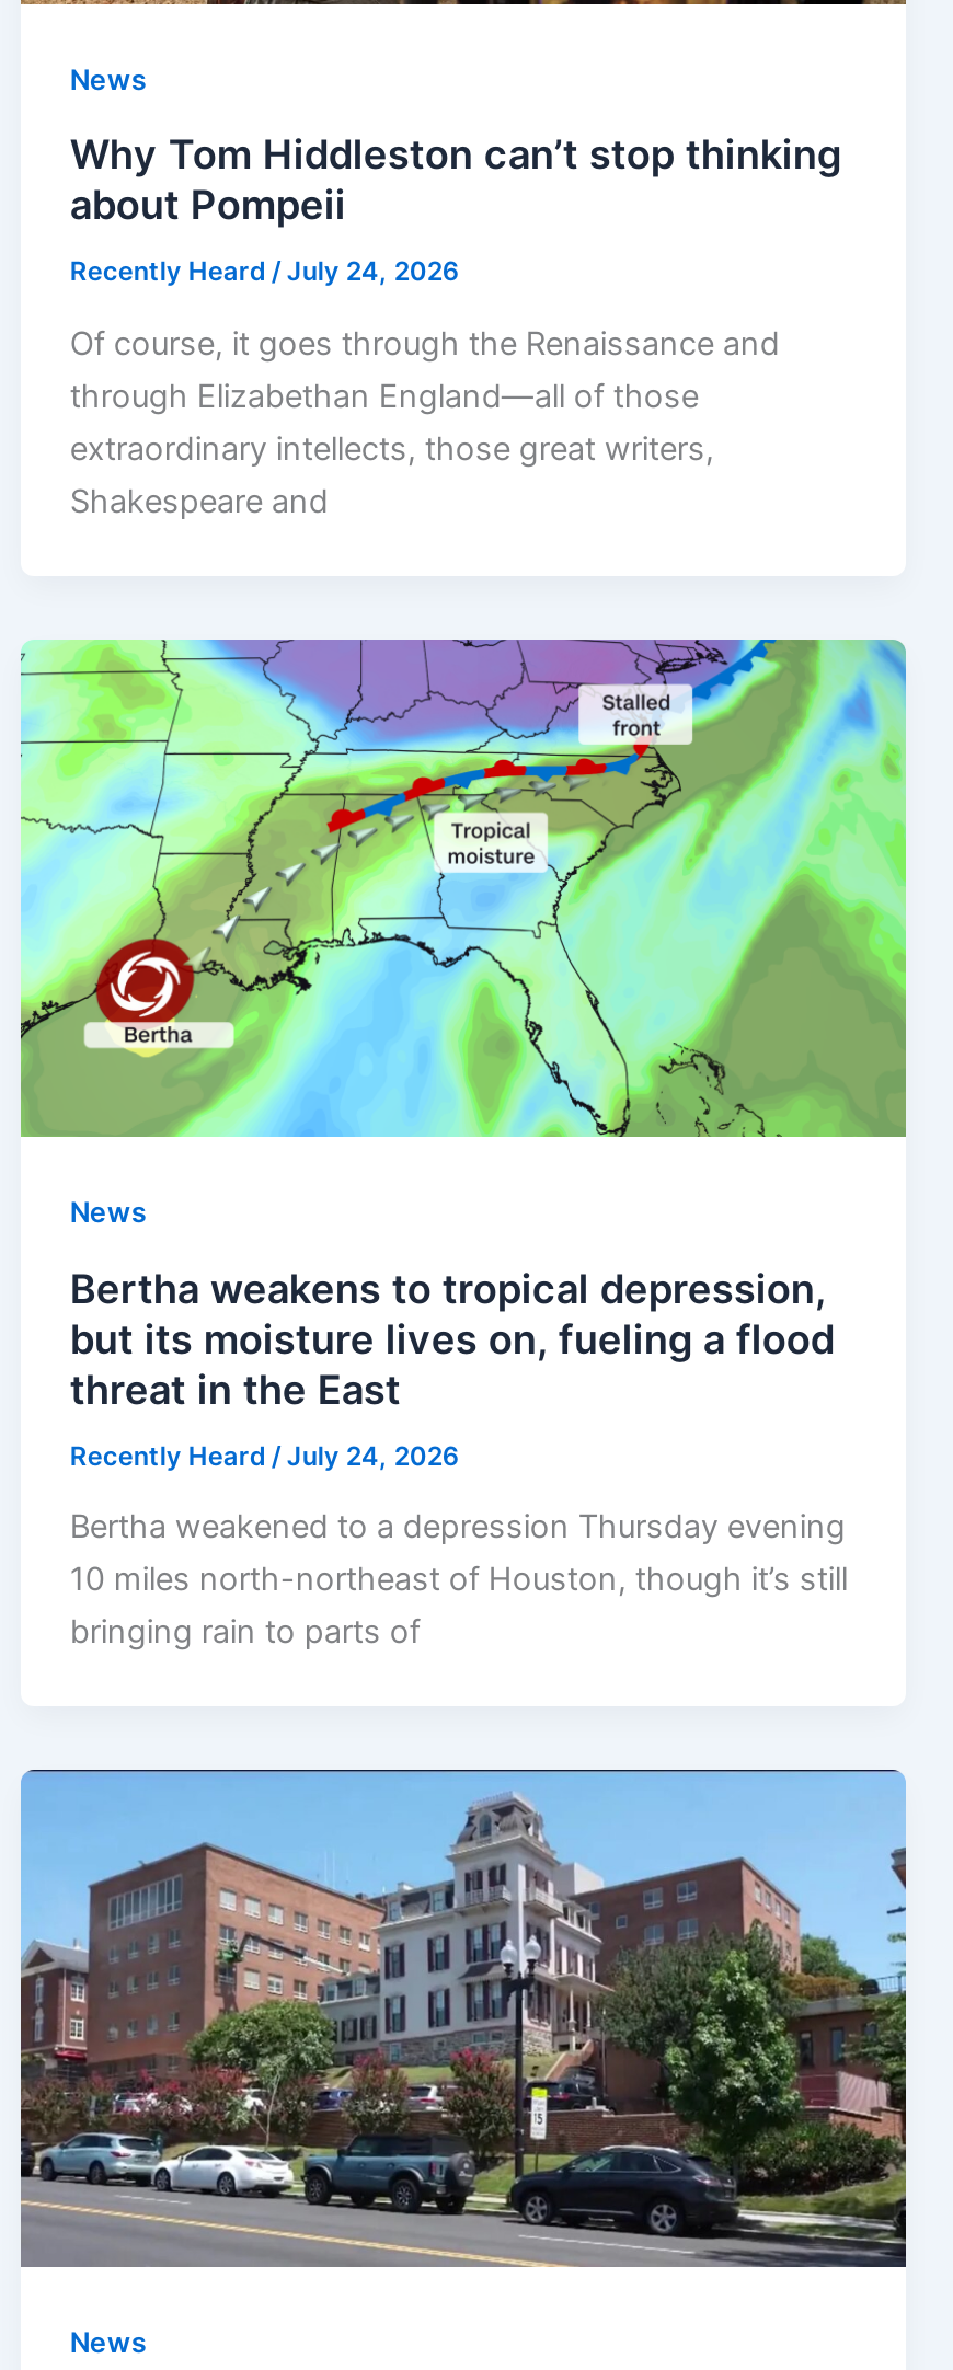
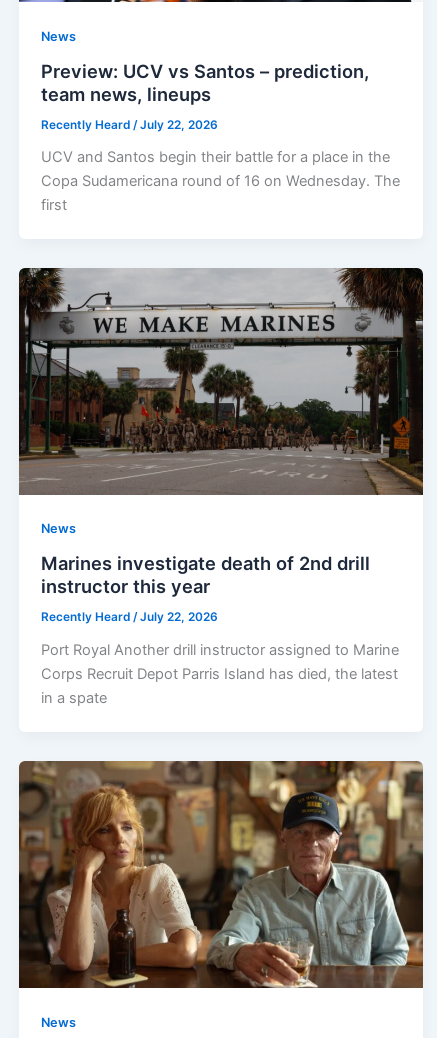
- Why Tom Hiddleston can’t stop thinking
- about Pompeii
+ Preview: UCV vs Santos – prediction,
+ team news, lineups

- Recently Heard / July 24, 2026
+ Recently Heard / July 22, 2026

- Of course, it goes through the Renaissance and
- through Elizabethan England—all of those
- extraordinary intellects, those great writers,
- Shakespeare and
+ UCV and Santos begin their battle for a place in the
+ Copa Sudamericana round of 16 on Wednesday. The
+ first

- [image]
+ [image]

- Bertha weakens to tropical depression,
- but its moisture lives on, fueling a flood
- threat in the East
+ Marines investigate death of 2nd drill
+ instructor this year

- Recently Heard / July 24, 2026
+ Recently Heard / July 22, 2026

- Bertha weakened to a depression Thursday evening
- 10 miles north-northeast of Houston, though it’s still
- bringing rain to parts of
+ Port Royal Another drill instructor assigned to Marine
+ Corps Recruit Depot Parris Island has died, the latest
+ in a spate

- [image]
+ [image]
